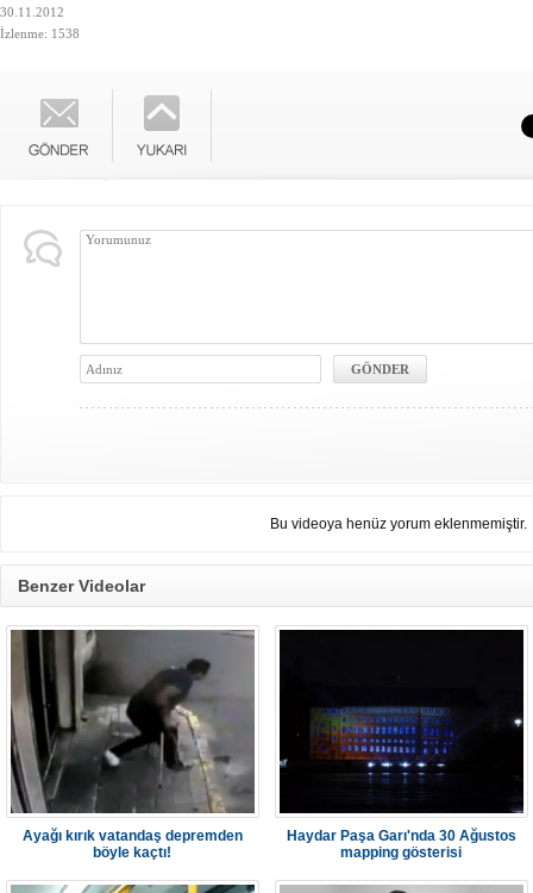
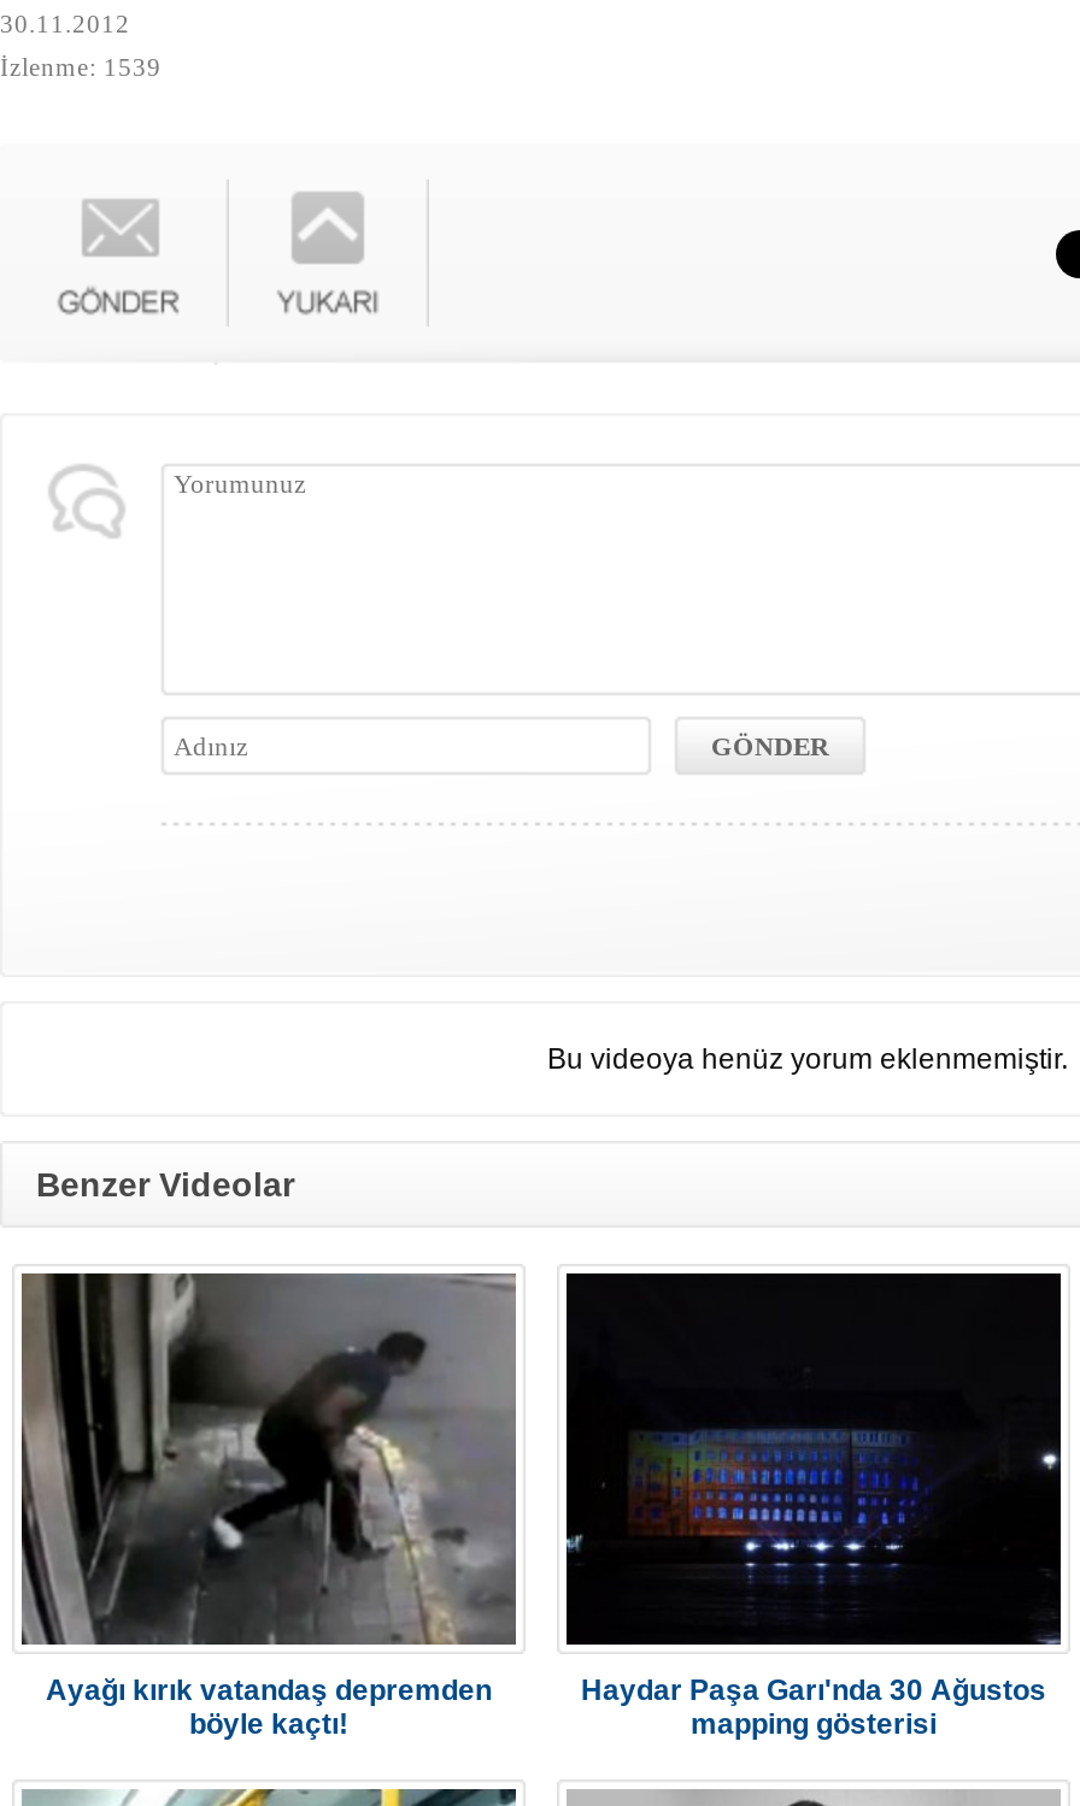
- İzlenme: 1538
+ İzlenme: 1539
